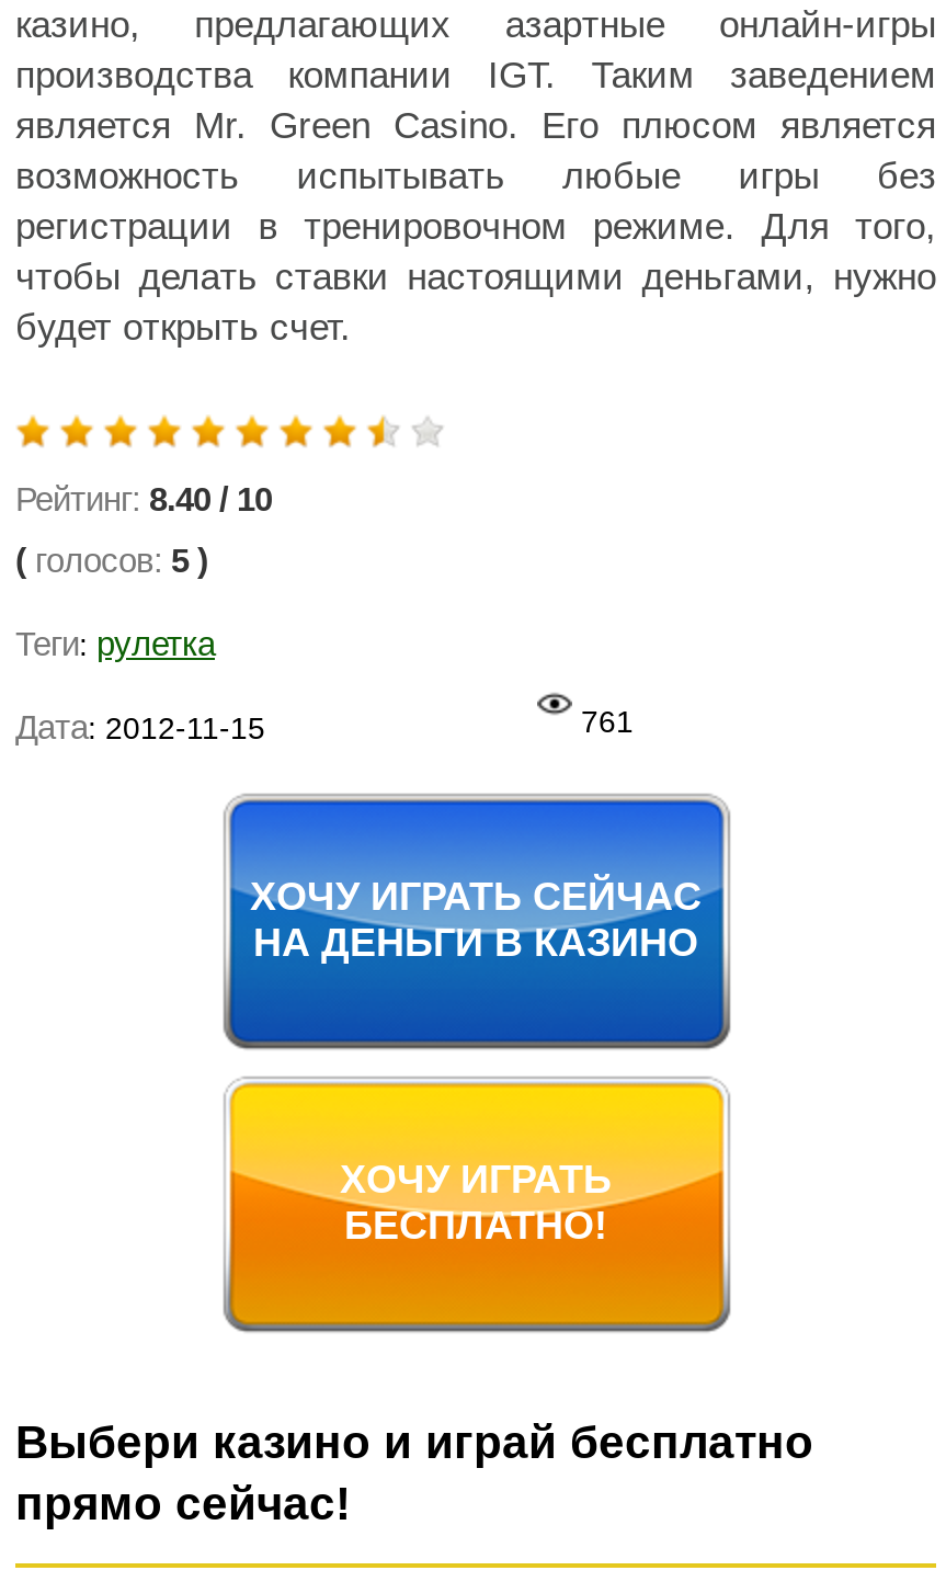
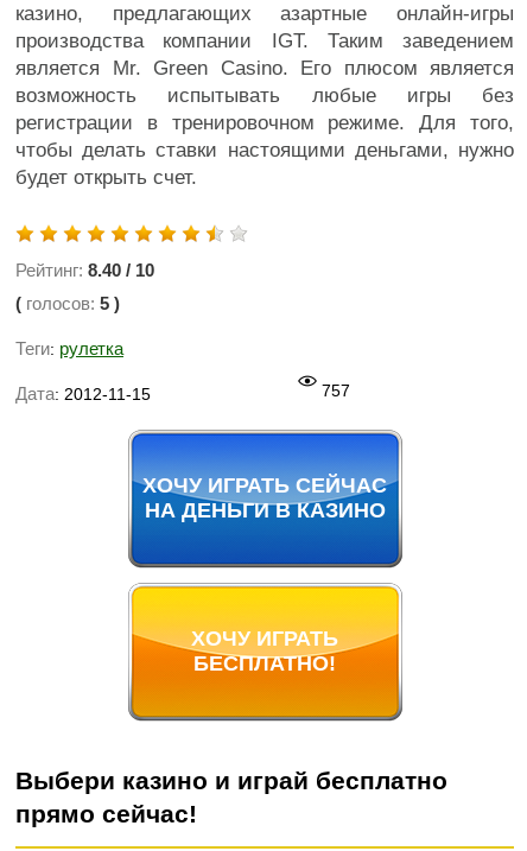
- 761
+ 757
